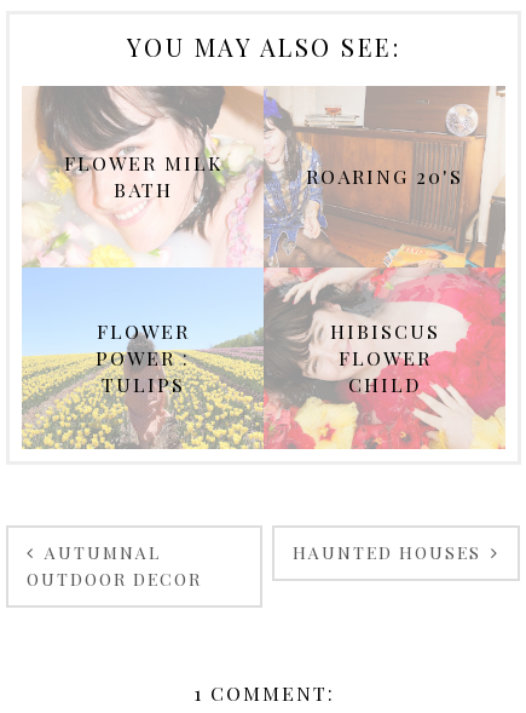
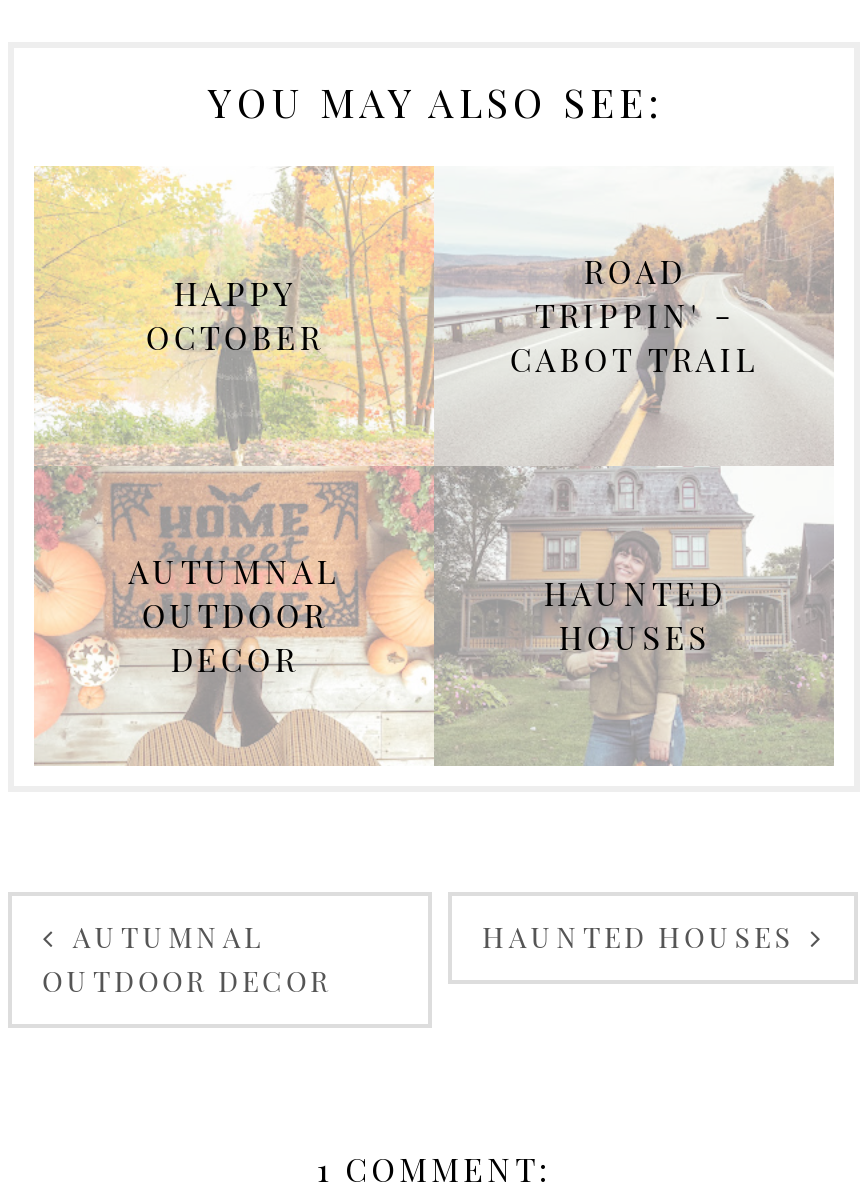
- [image]
- FLOWER MILK
- BATH
+ [image]
+ HAPPY
+ OCTOBER

- ROARING 20'S
+ ROAD
+ TRIPPIN' -
+ CABOT TRAIL

- FLOWER
- POWER :
- TULIPS
+ AUTUMNAL
+ OUTDOOR
+ DECOR

- HIBISCUS
- FLOWER
- CHILD
+ HAUNTED
+ HOUSES
